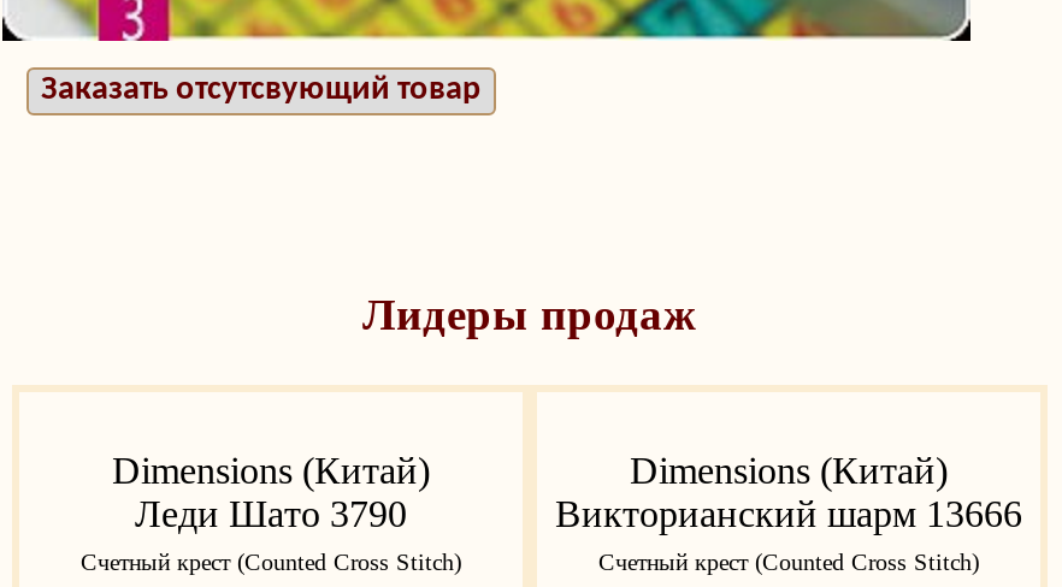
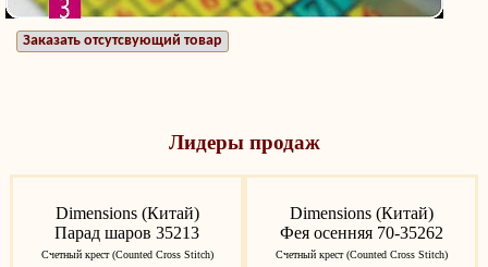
- Леди Шато 3790
+ Парад шаров 35213

- Викторианский шарм 13666
+ Фея осенняя 70-35262
